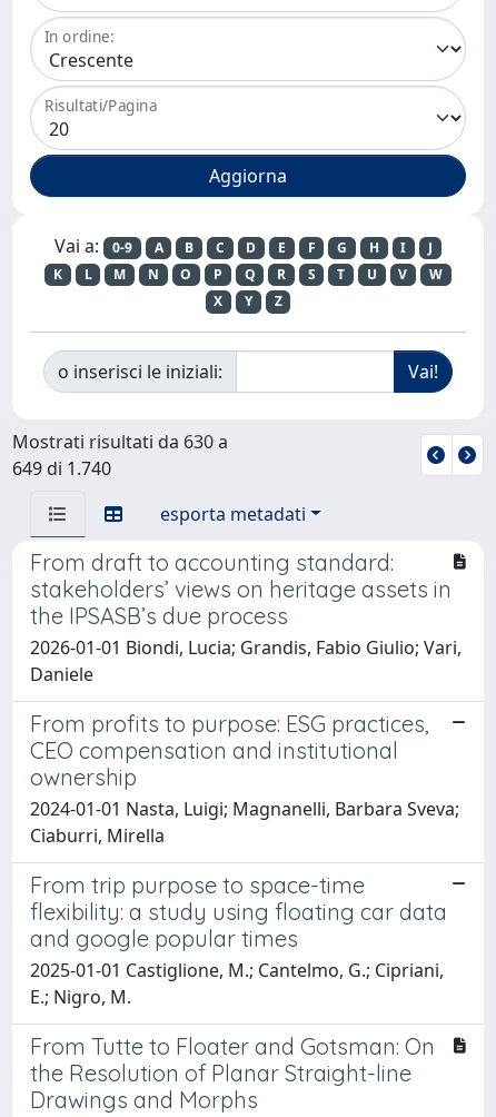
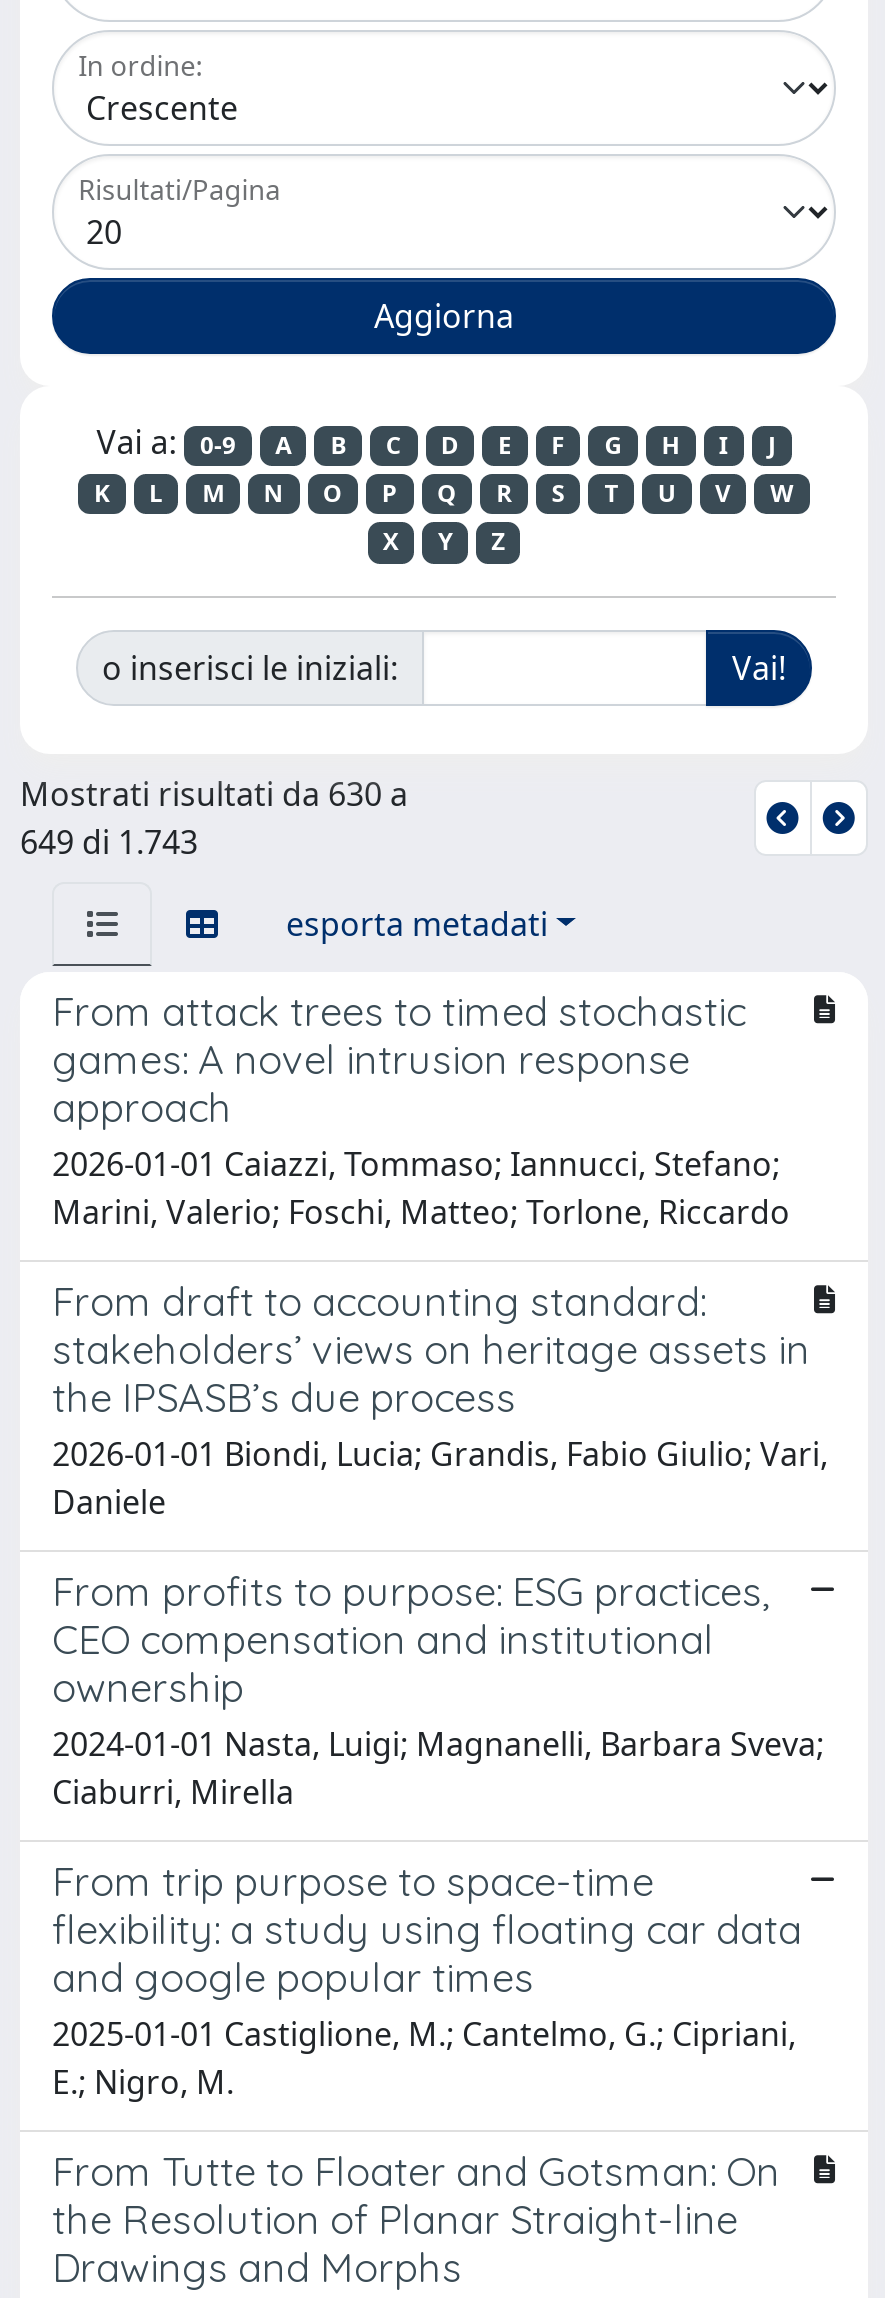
- 649 di 1.740
+ 649 di 1.743

+ From attack trees to timed stochastic
+ games: A novel intrusion response
+ approach
+ 2026-01-01 Caiazzi, Tommaso; Iannucci, Stefano;
+ Marini, Valerio; Foschi, Matteo; Torlone, Riccardo
